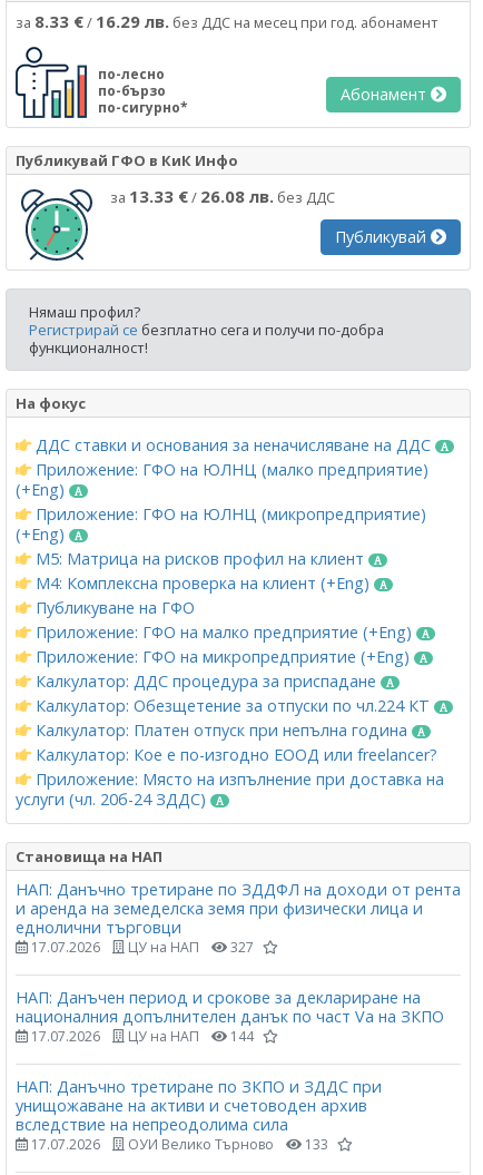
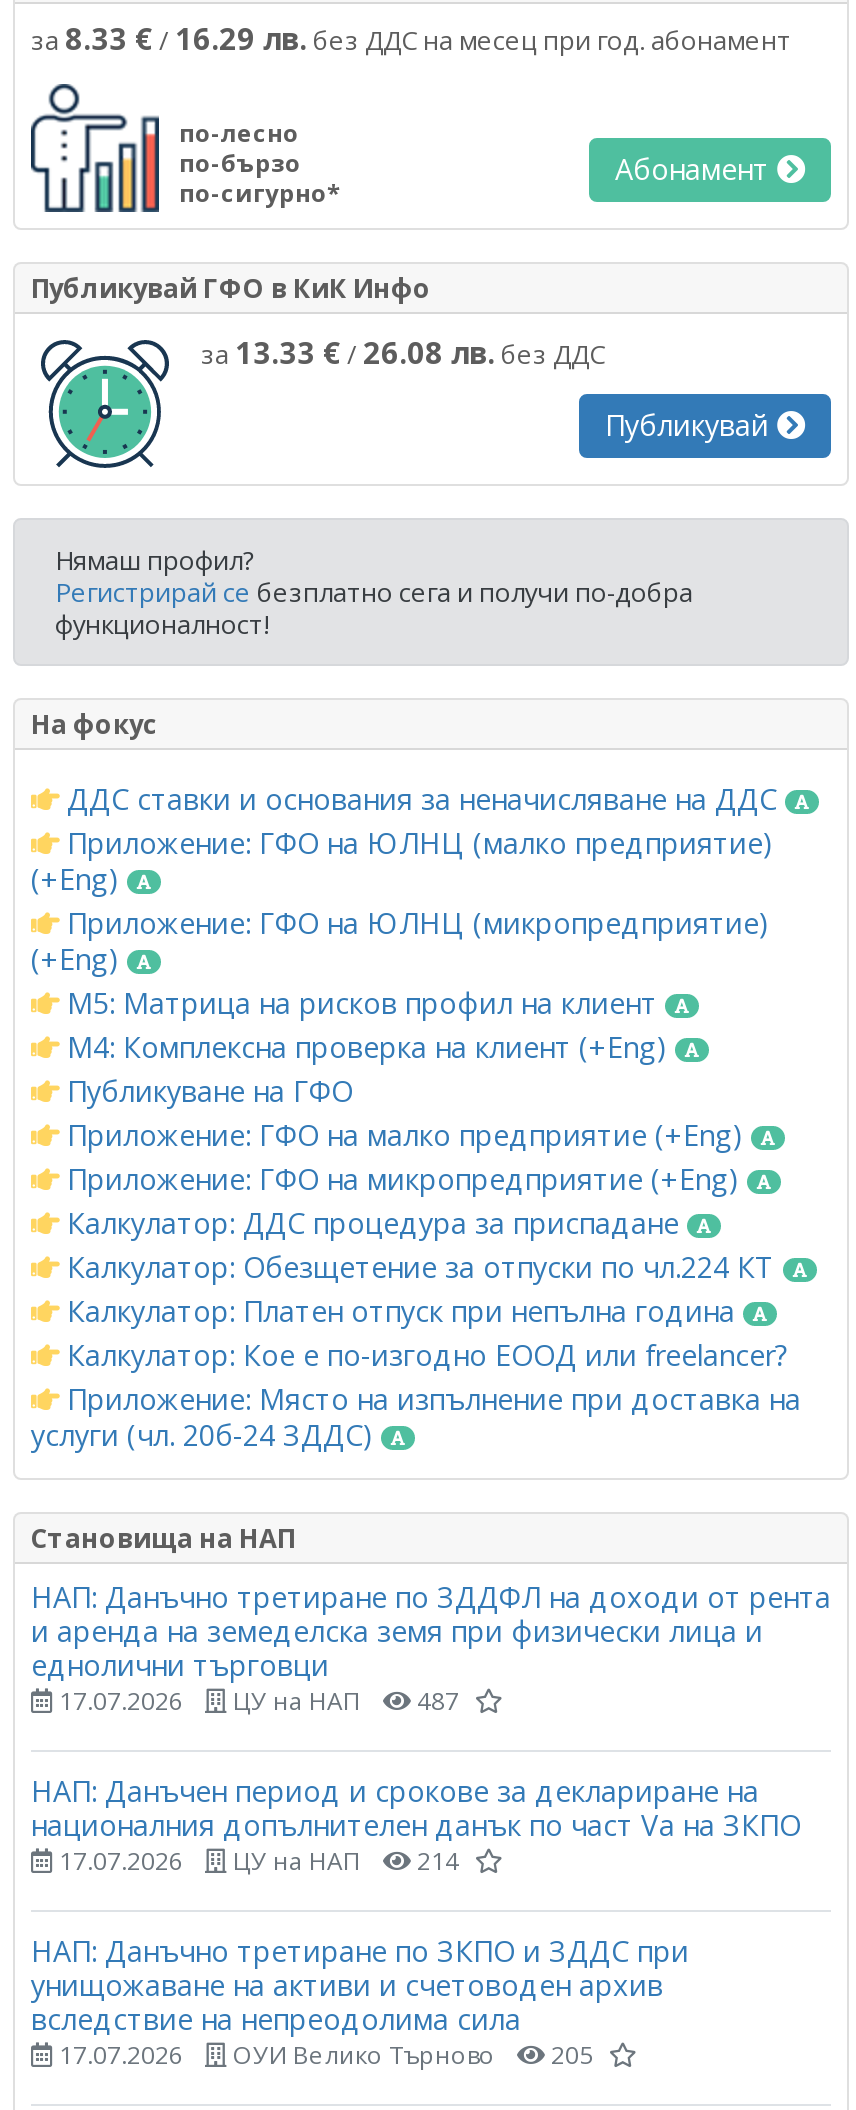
- 17.07.2026 ЦУ на НАП 327
+ 17.07.2026 ЦУ на НАП 487

- 144
+ 214

- 17.07.2026 ОУИ Велико Търново 133
+ 17.07.2026 ОУИ Велико Търново 205
